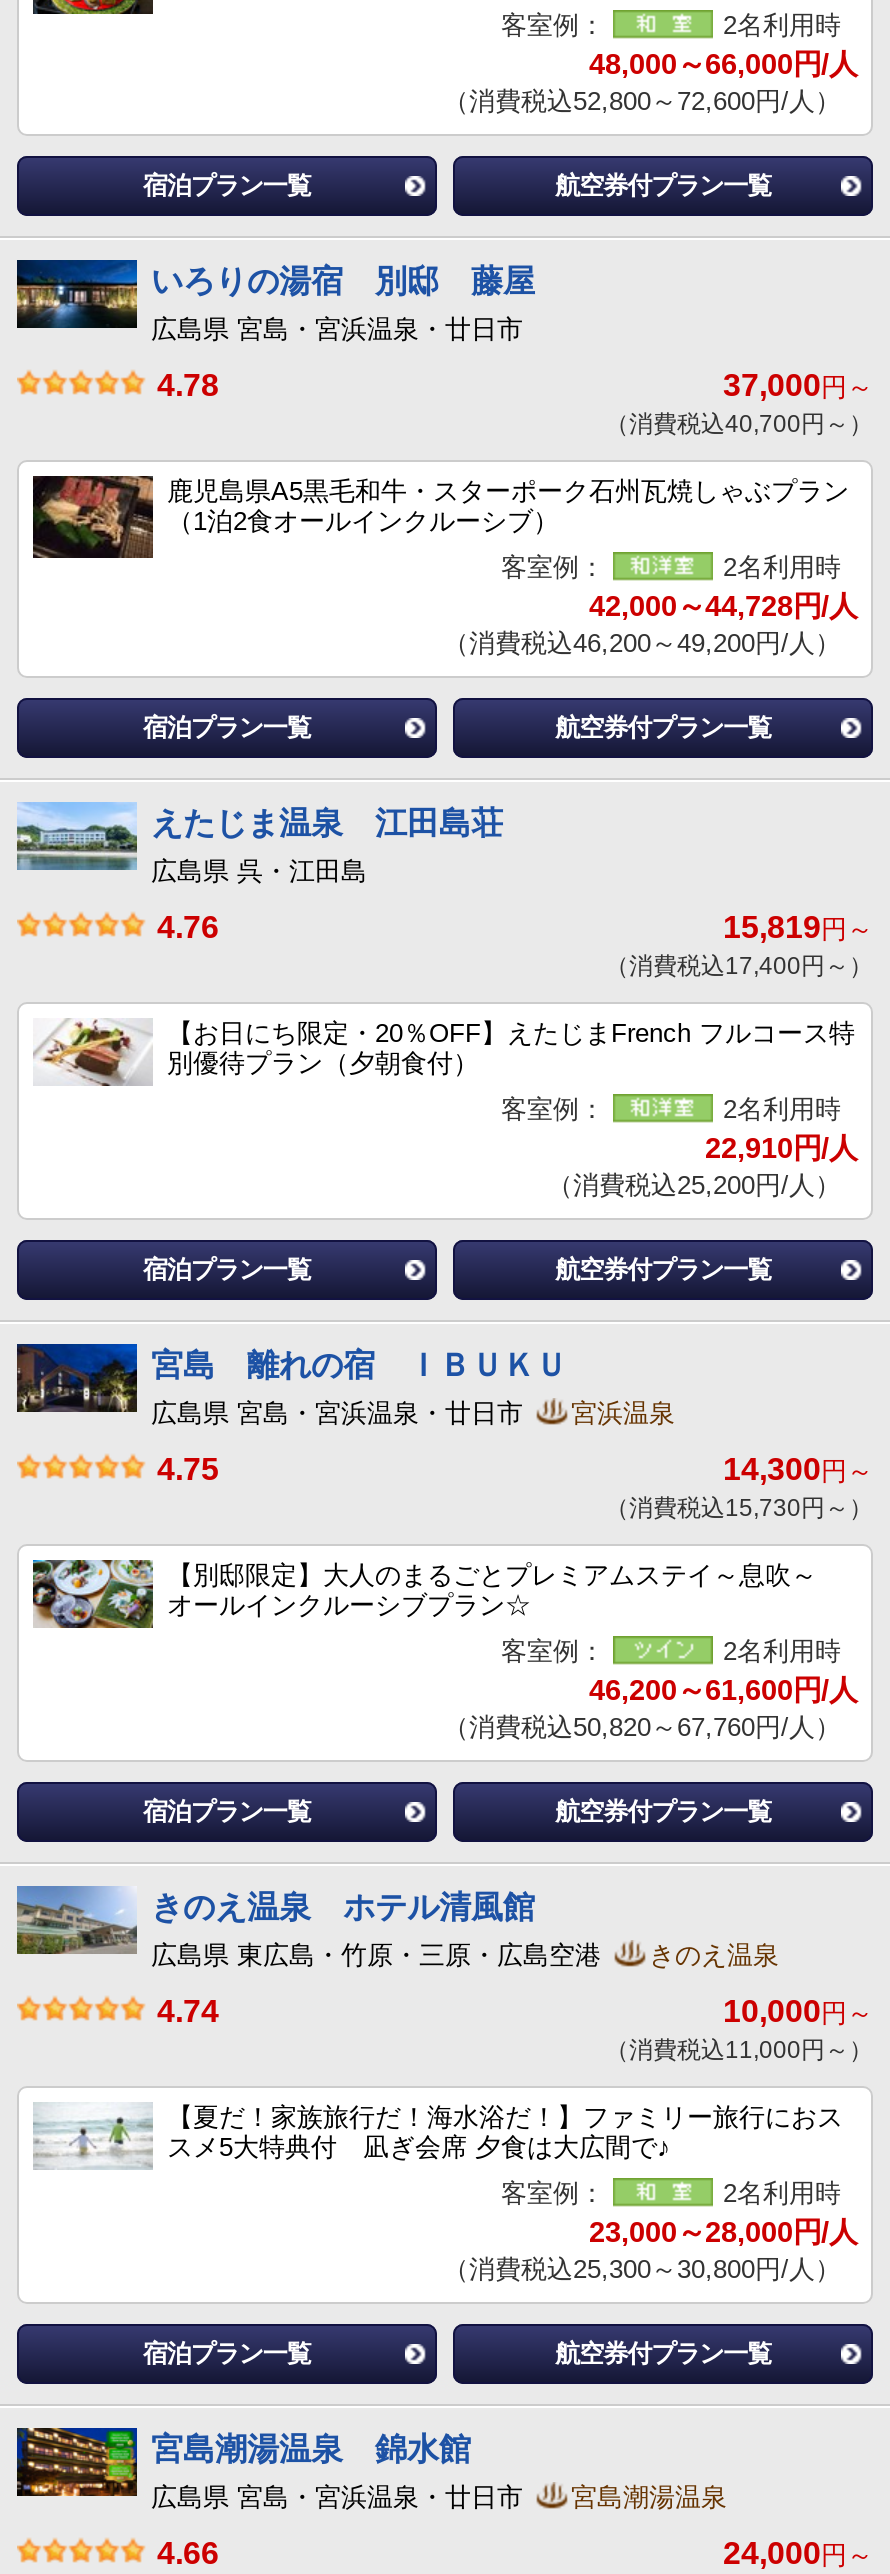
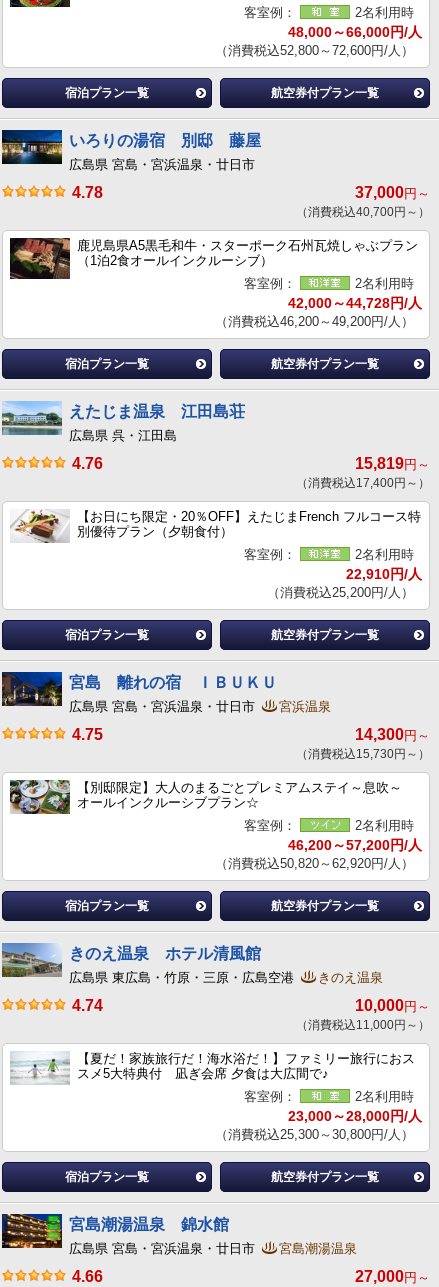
- 46,200～61,600円/人
+ 46,200～57,200円/人

- （消費税込50,820～67,760円/人）
+ （消費税込50,820～62,920円/人）

- 24,000円～
+ 27,000円～
